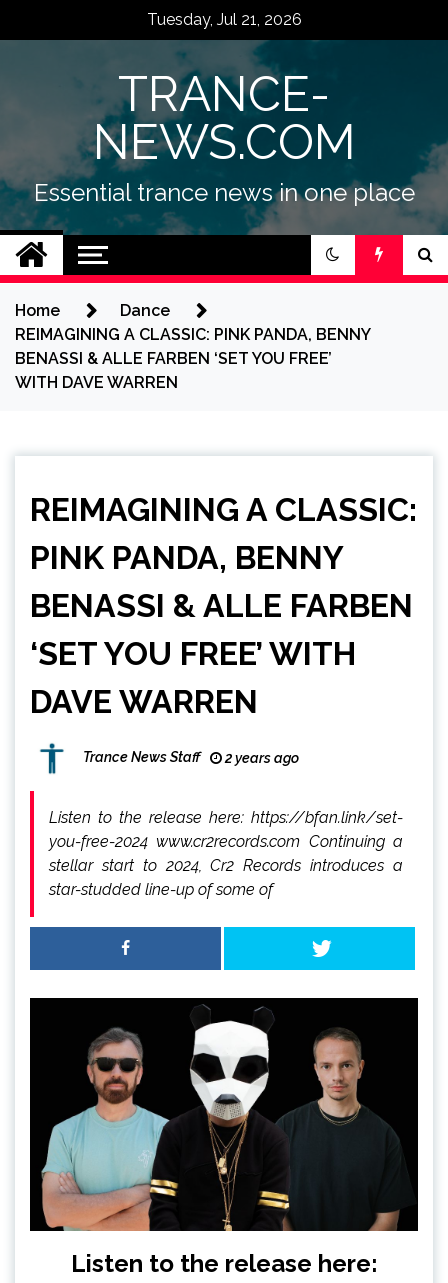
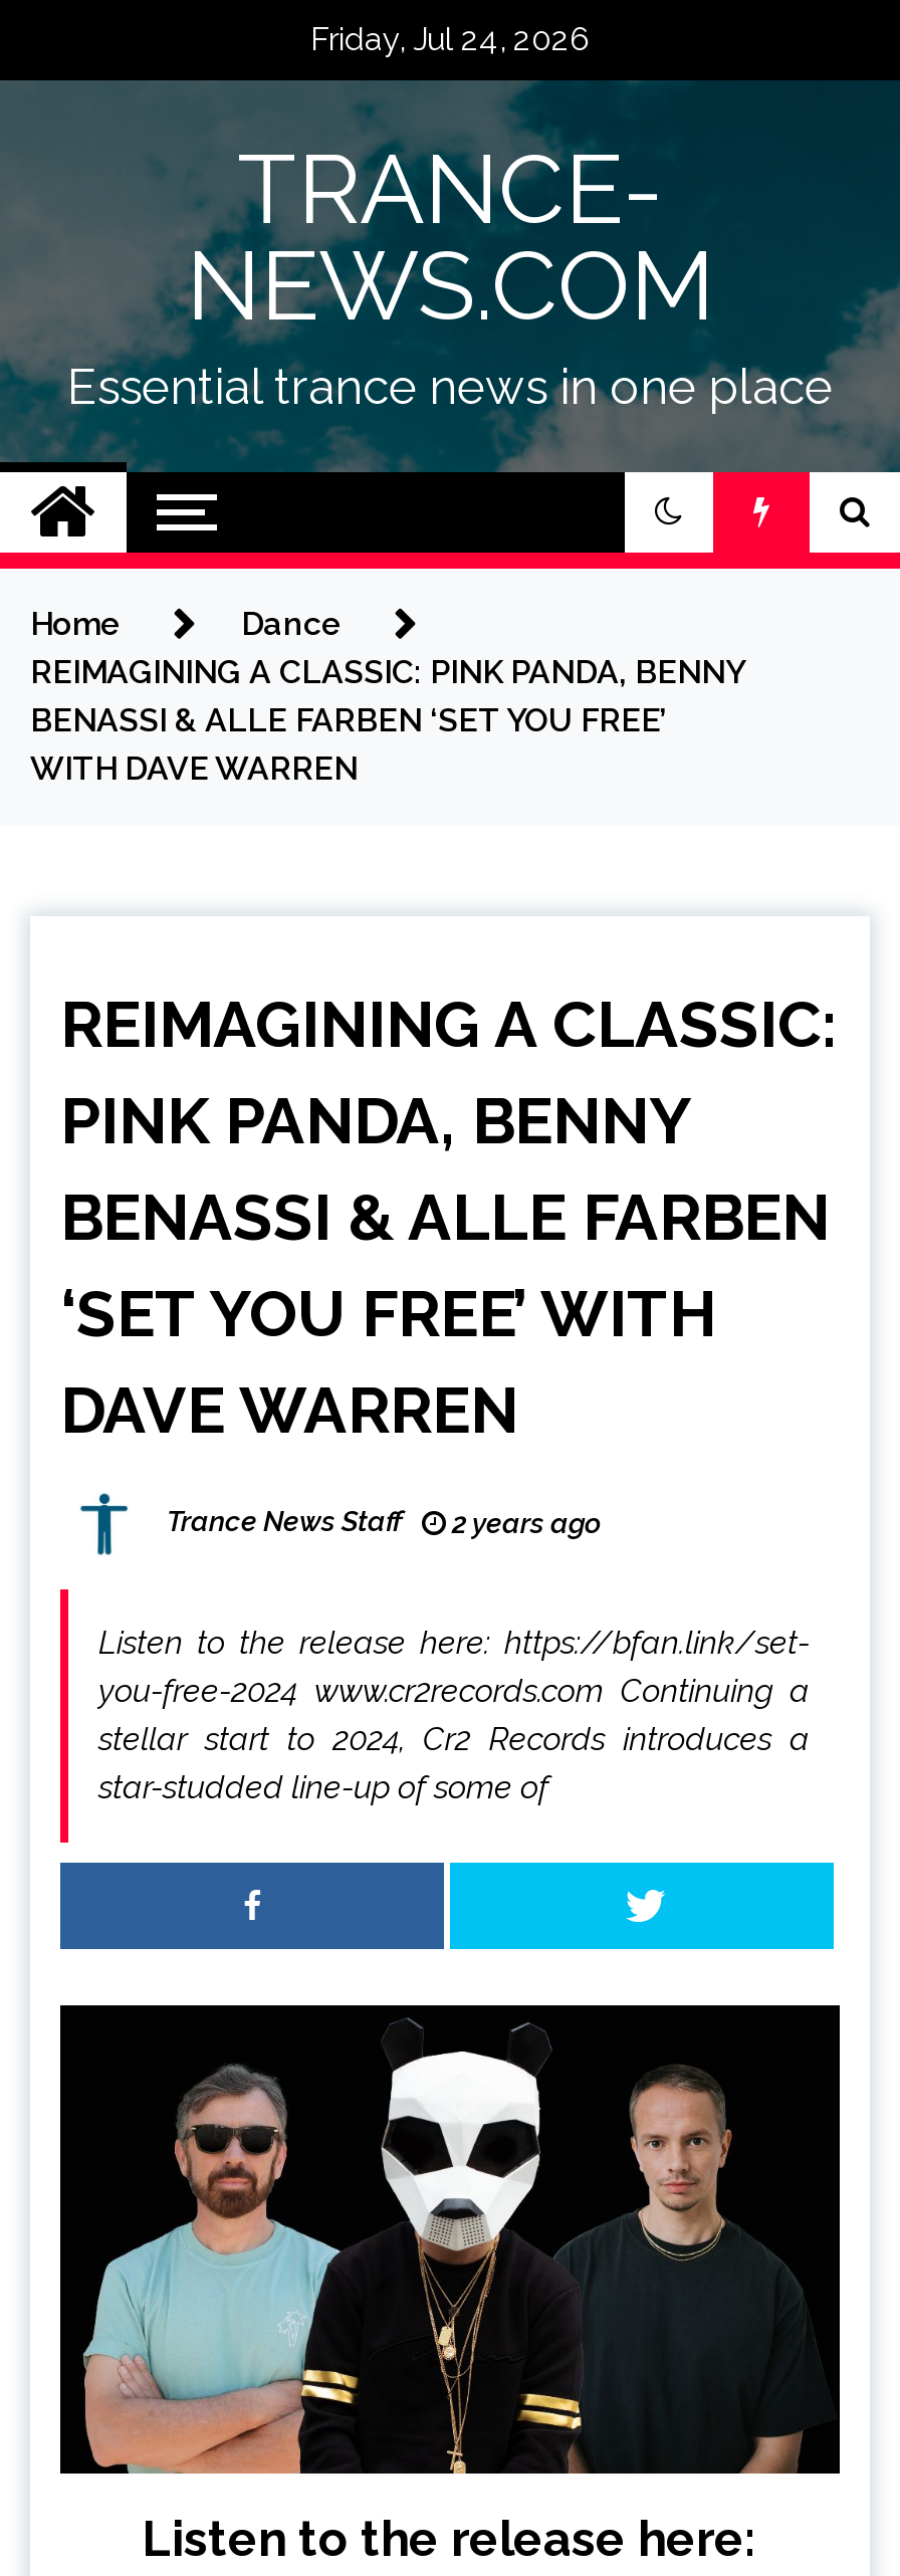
- Tuesday, Jul 21, 2026
+ Friday, Jul 24, 2026
